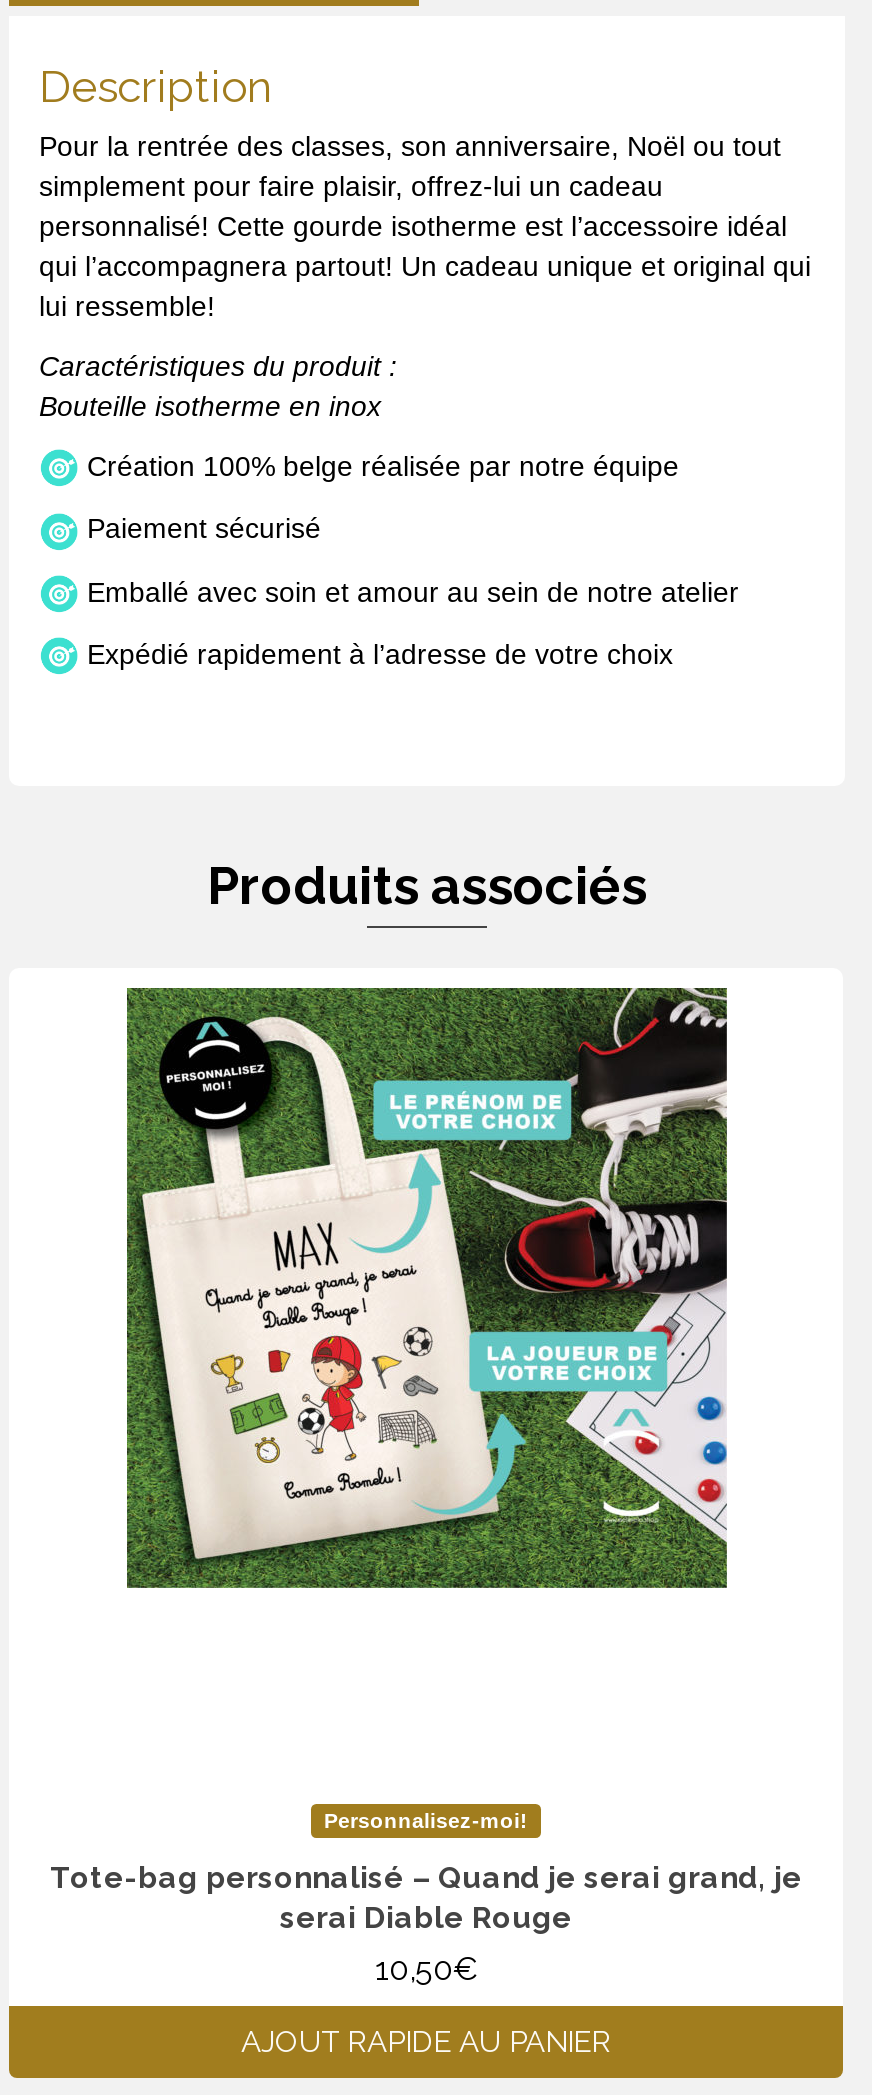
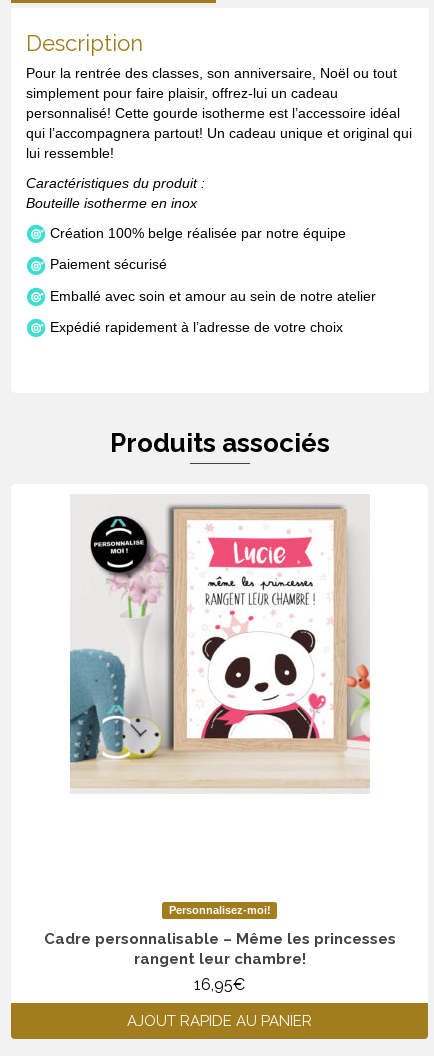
- [image]
+ [image]

- Tote-bag personnalisé – Quand je serai grand, je
- serai Diable Rouge
- 10,50€
+ Cadre personnalisable – Même les princesses
+ rangent leur chambre!
+ 16,95€
